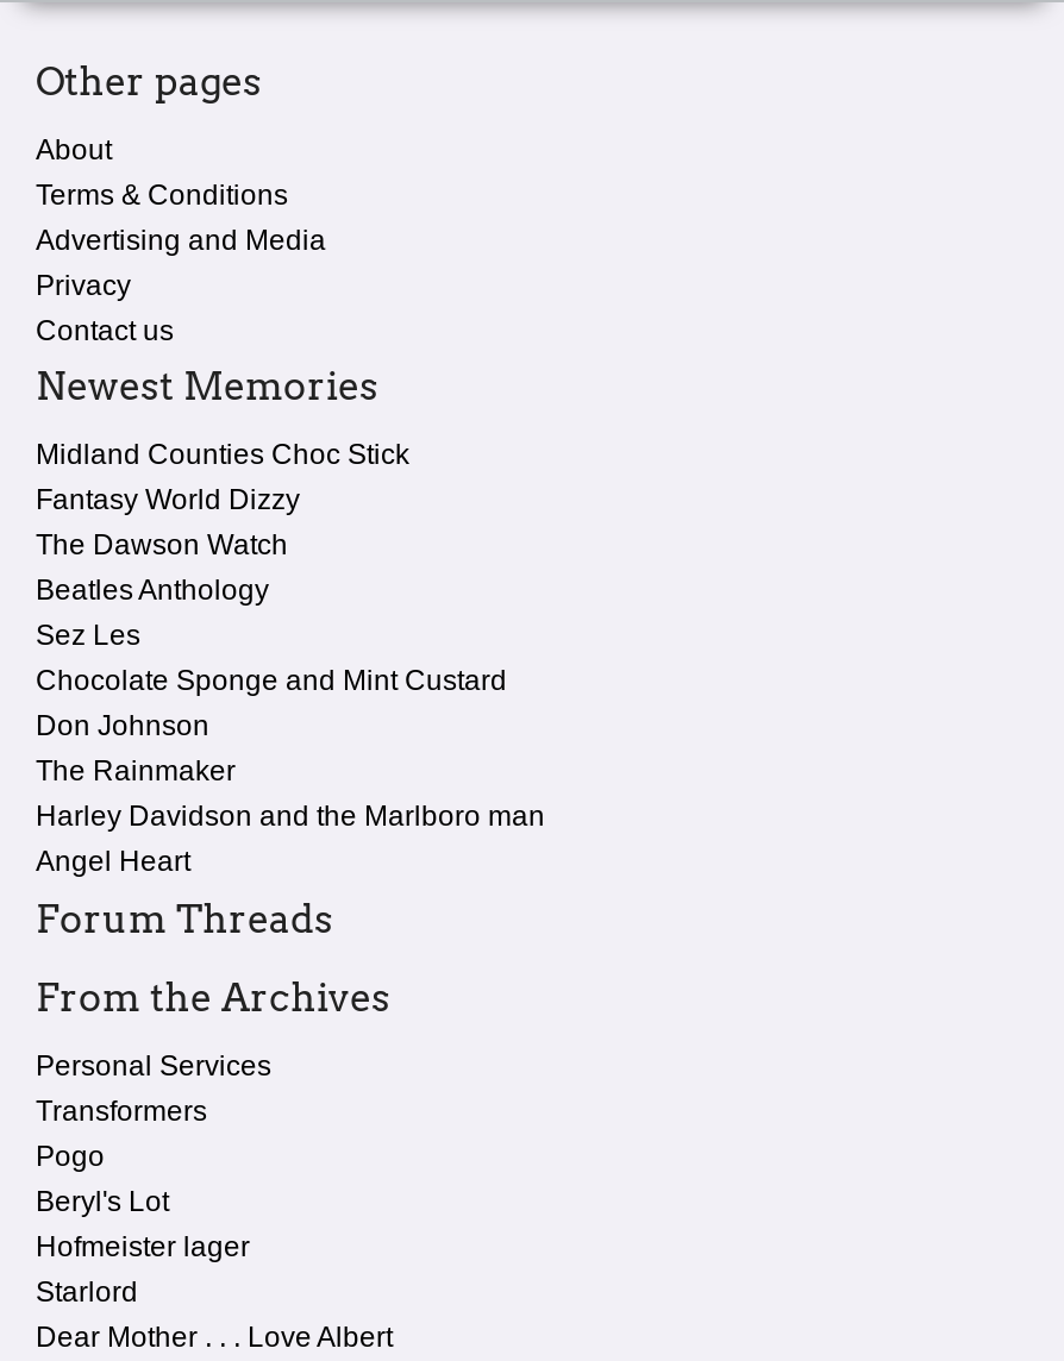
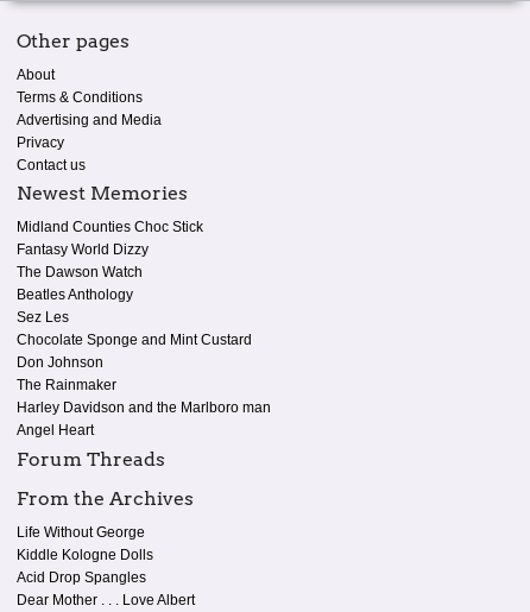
- Personal Services
- Transformers
- Pogo
- Beryl's Lot
- Hofmeister lager
- Starlord
+ Life Without George
+ Kiddle Kologne Dolls
+ Acid Drop Spangles
